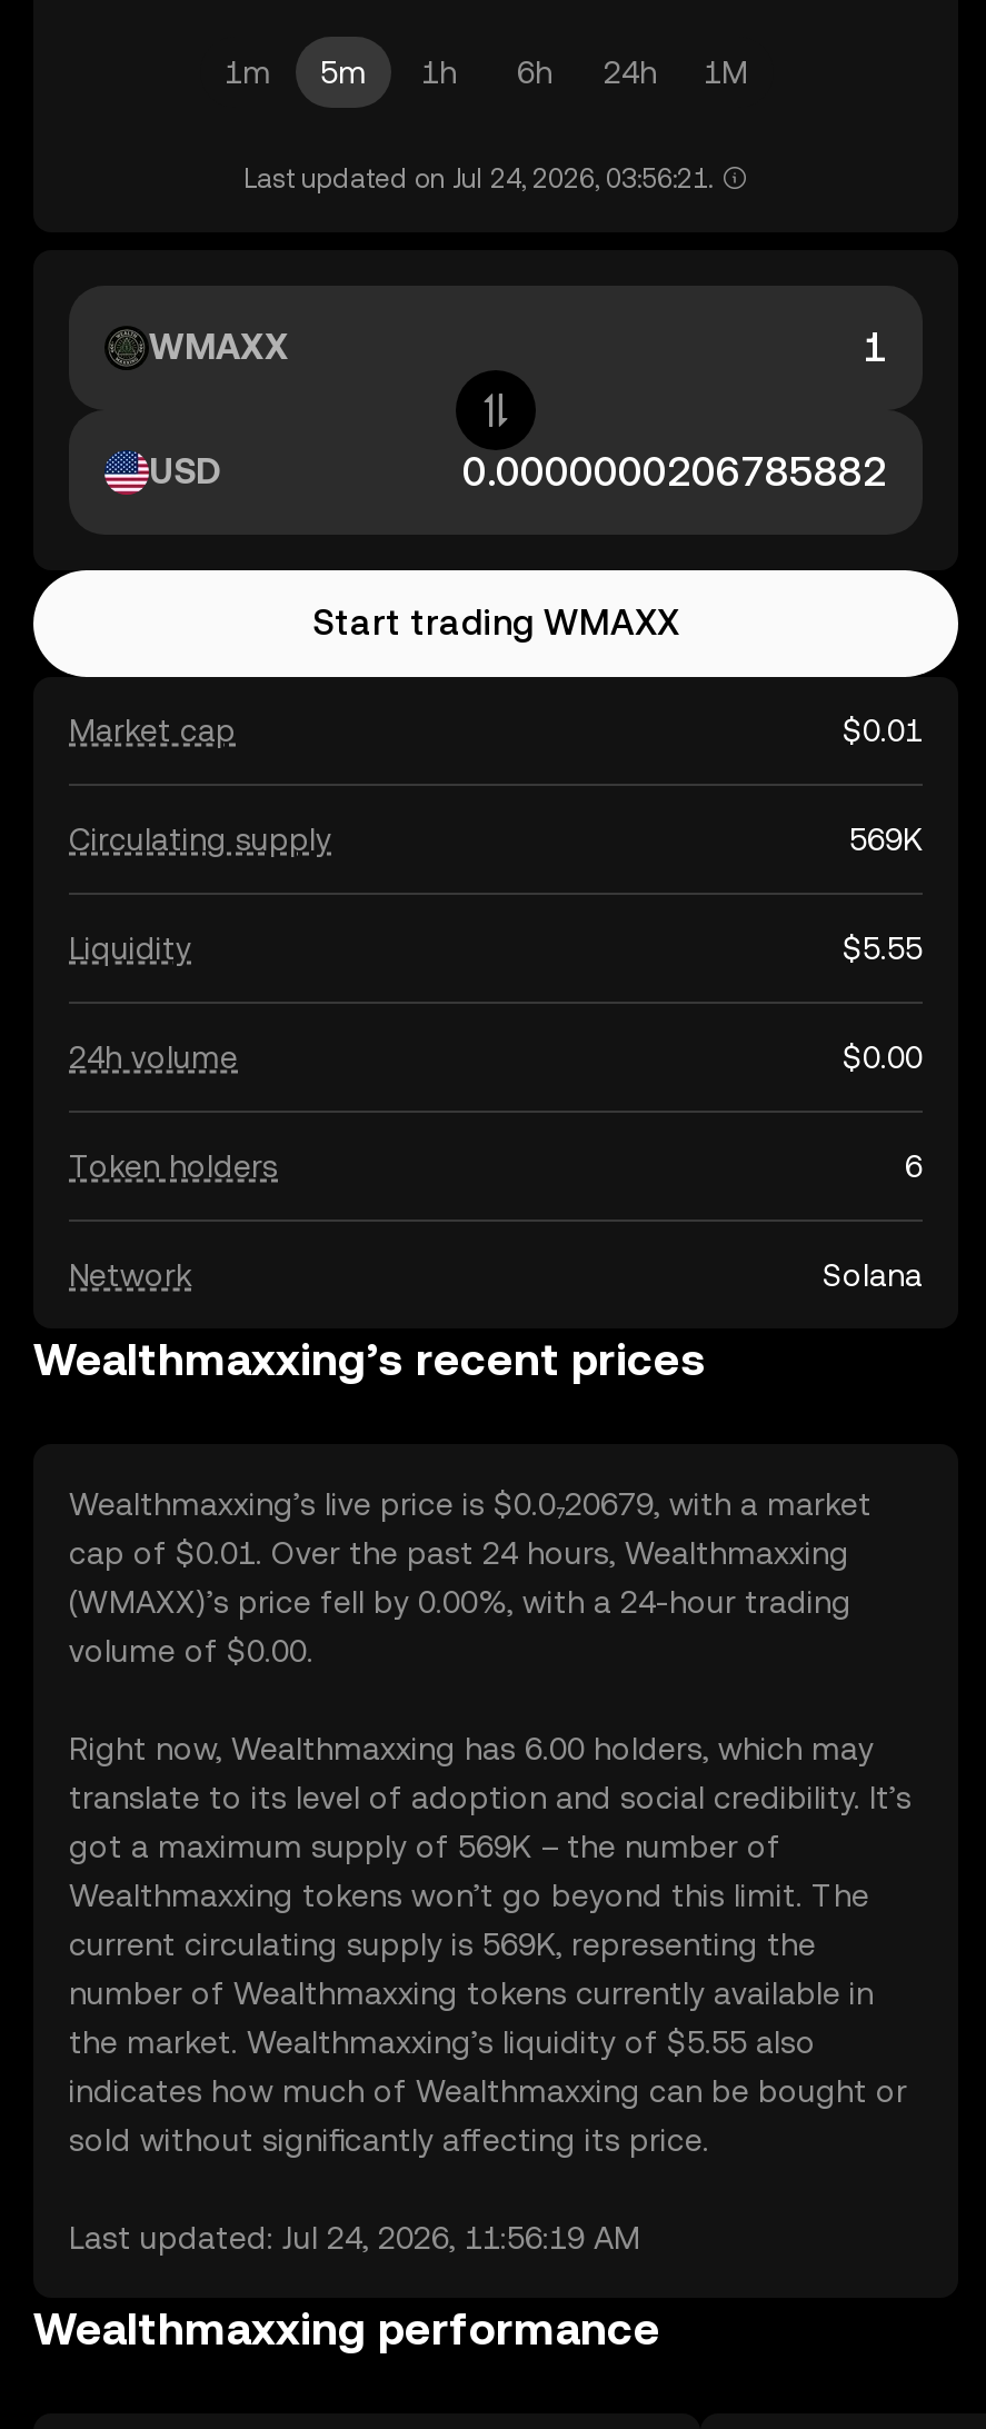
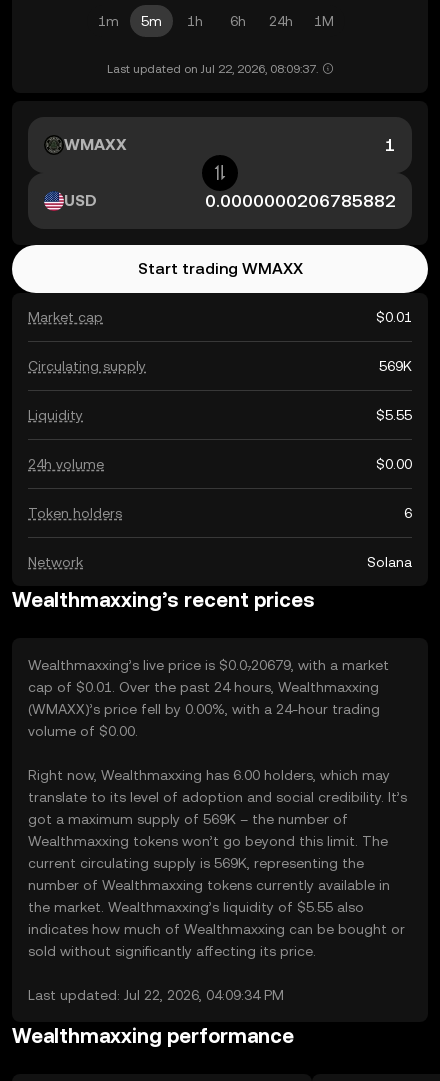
- Last updated on Jul 24, 2026, 03:56:21.
+ Last updated on Jul 22, 2026, 08:09:37.

- Last updated: Jul 24, 2026, 11:56:19 AM
+ Last updated: Jul 22, 2026, 04:09:34 PM
